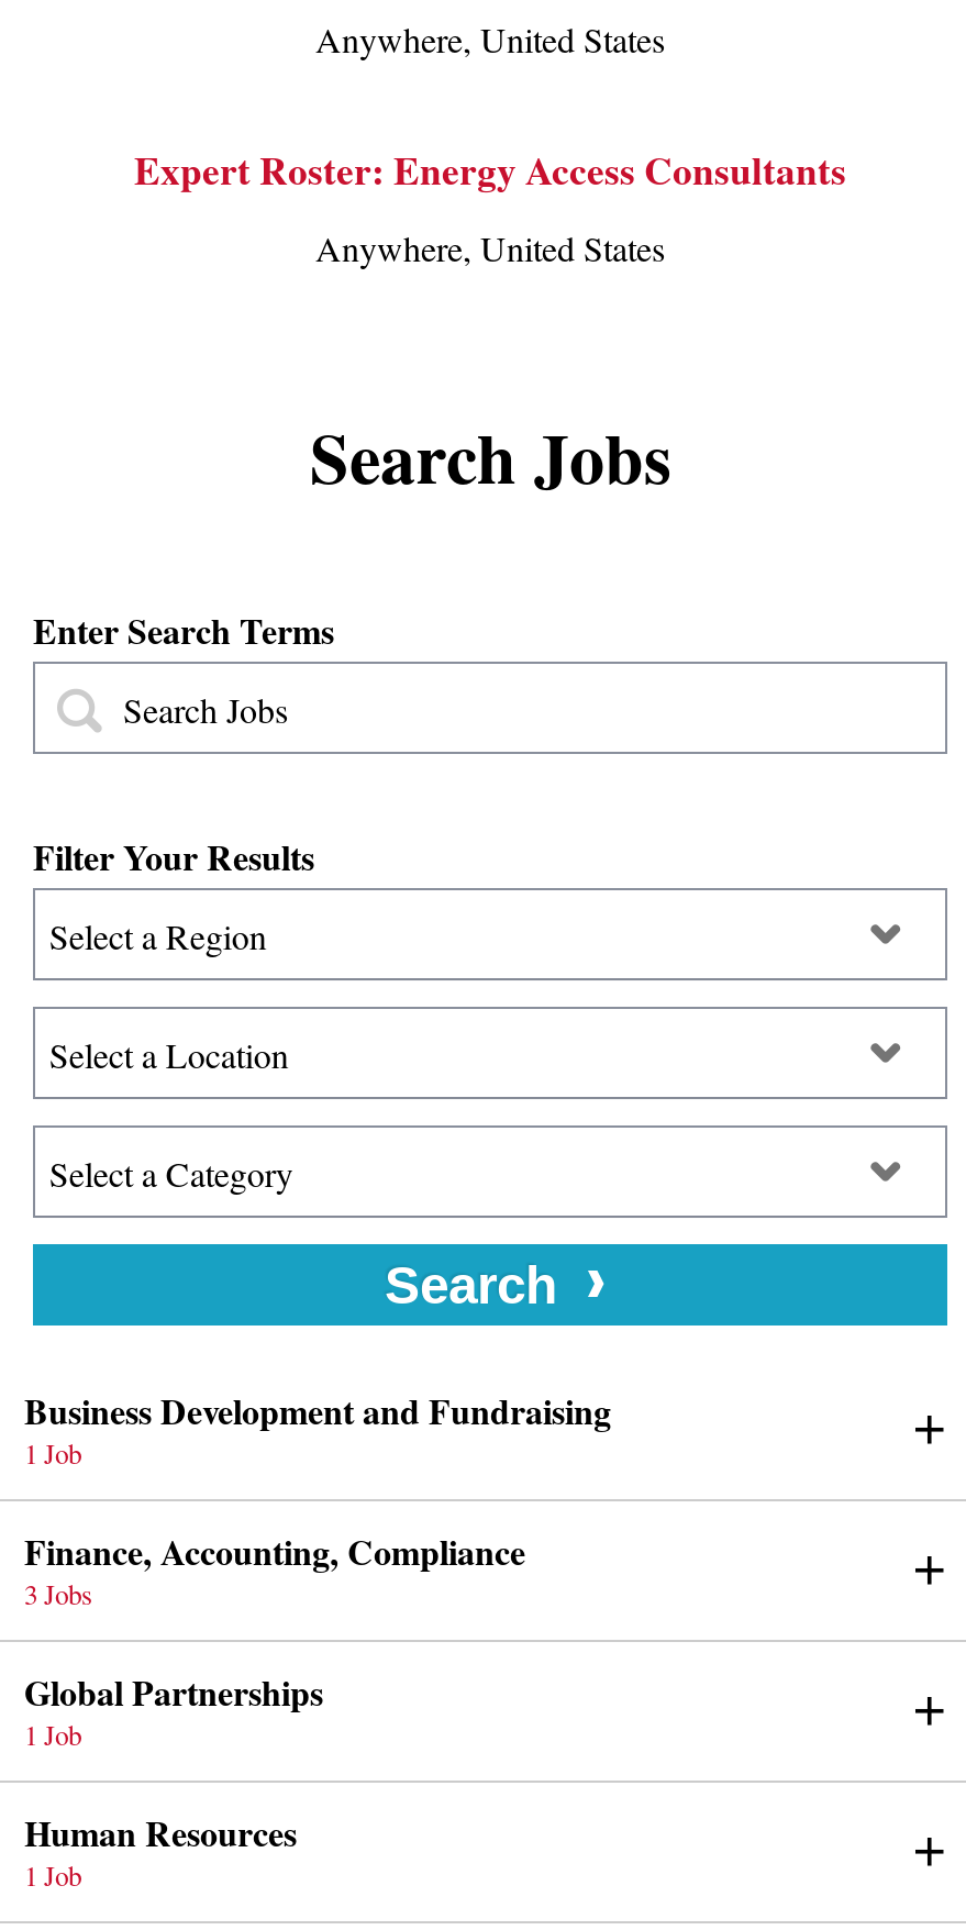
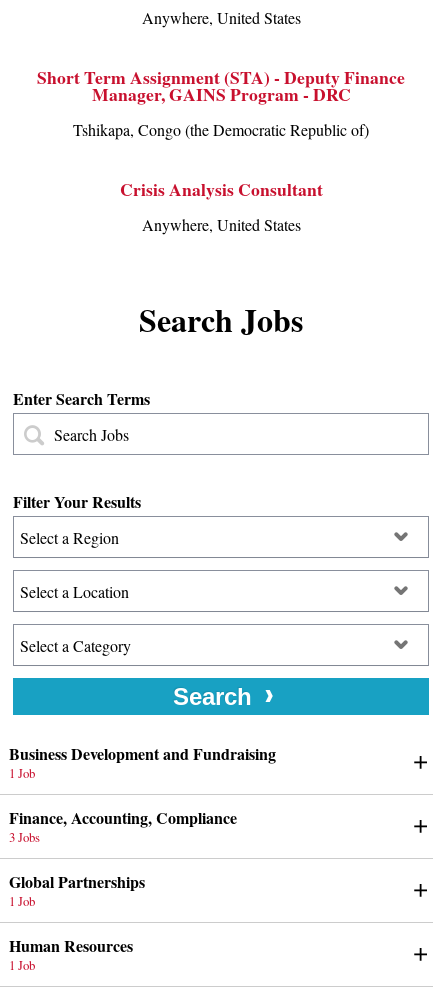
- Expert Roster: Energy Access Consultants
+ Short Term Assignment (STA) - Deputy Finance
+ Manager, GAINS Program - DRC
+ Tshikapa, Congo (the Democratic Republic of)
+ Crisis Analysis Consultant
